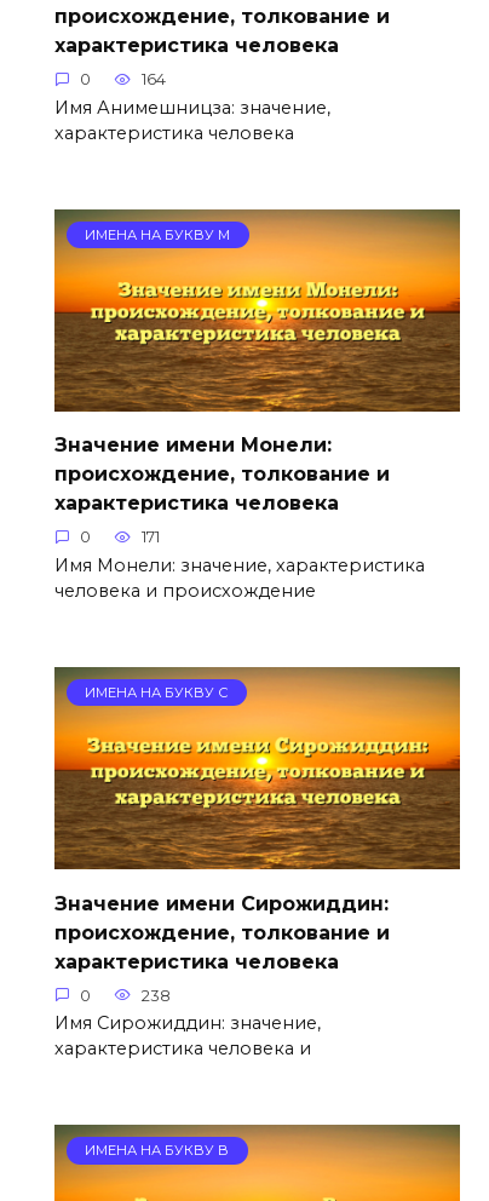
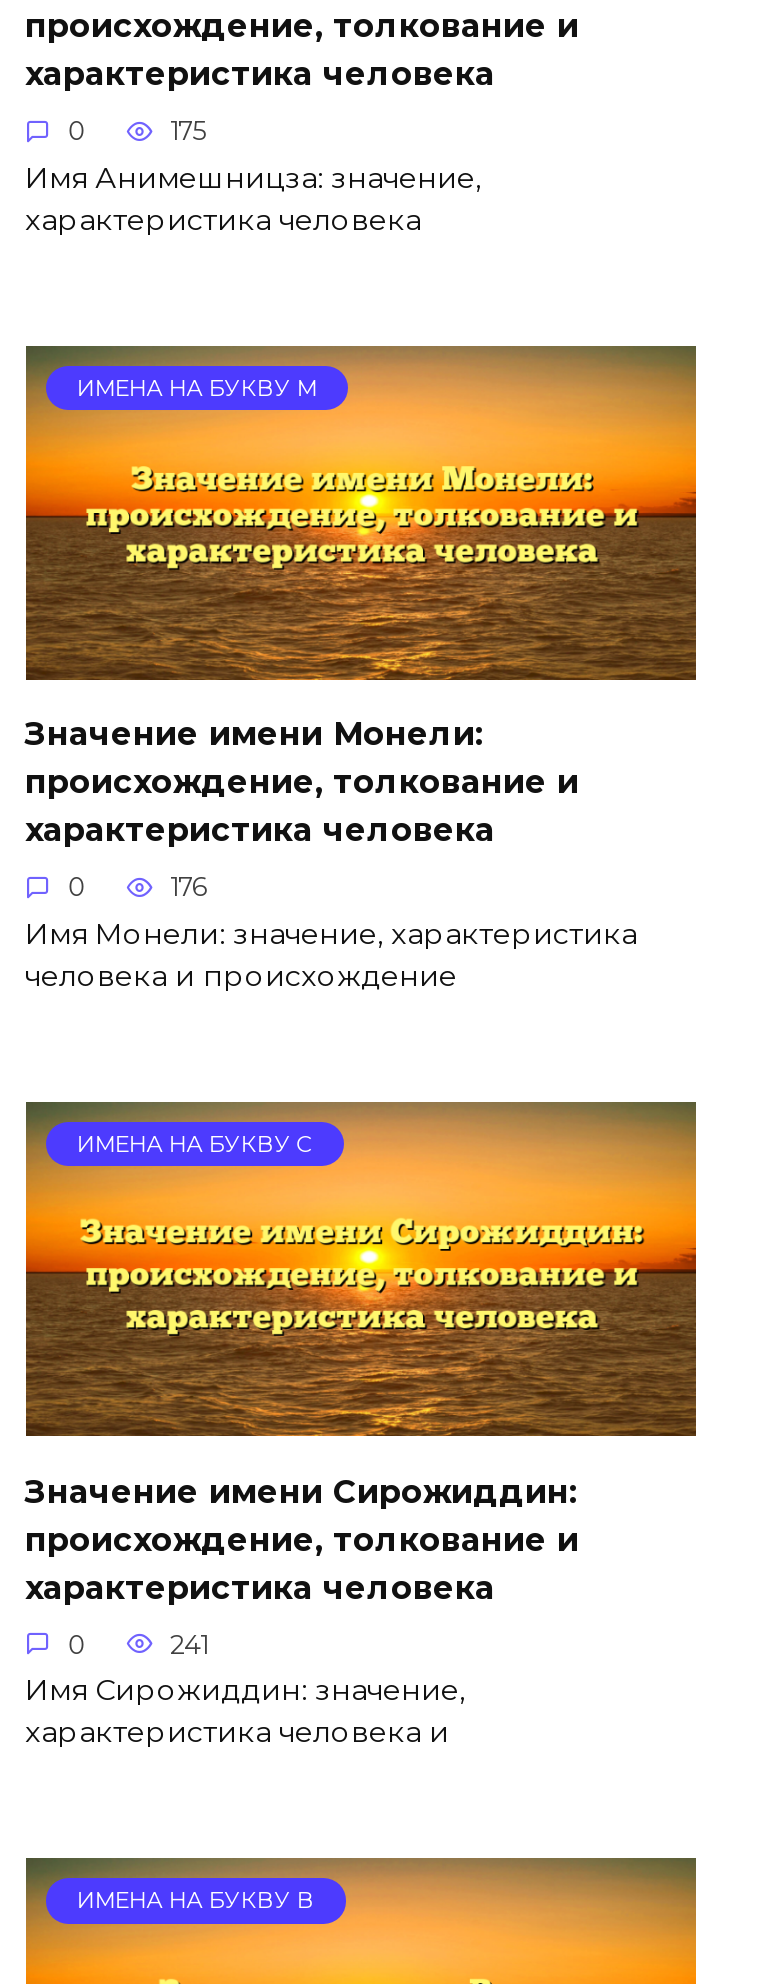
- 164
+ 175

- 171
+ 176

- 238
+ 241
